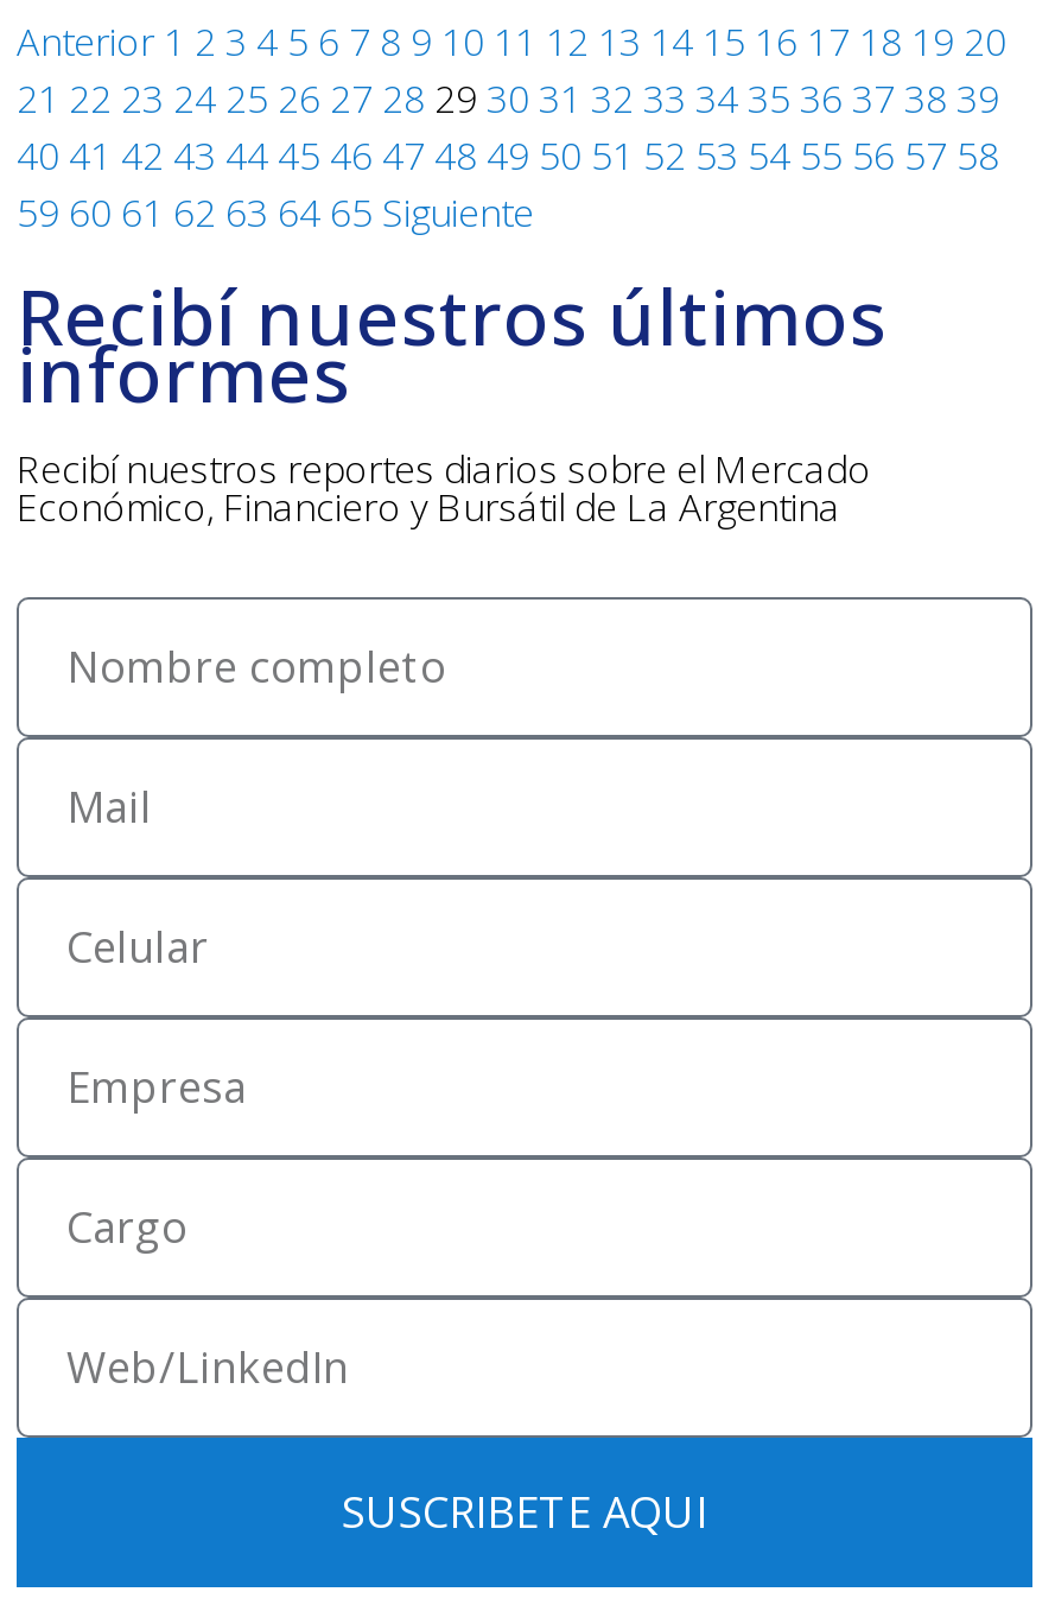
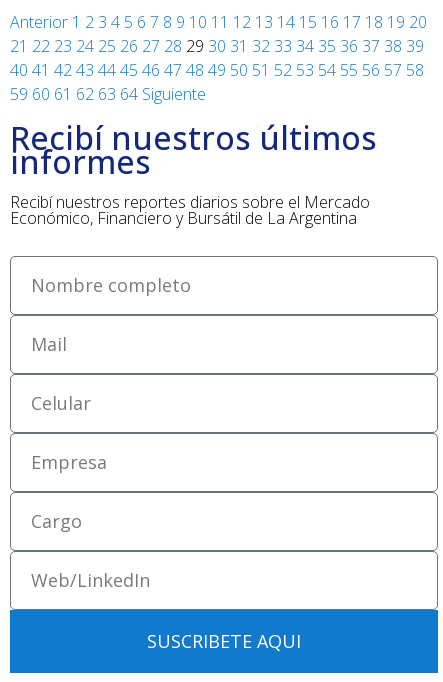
- 59 60 61 62 63 64 65 Siguiente
+ 59 60 61 62 63 64 Siguiente
